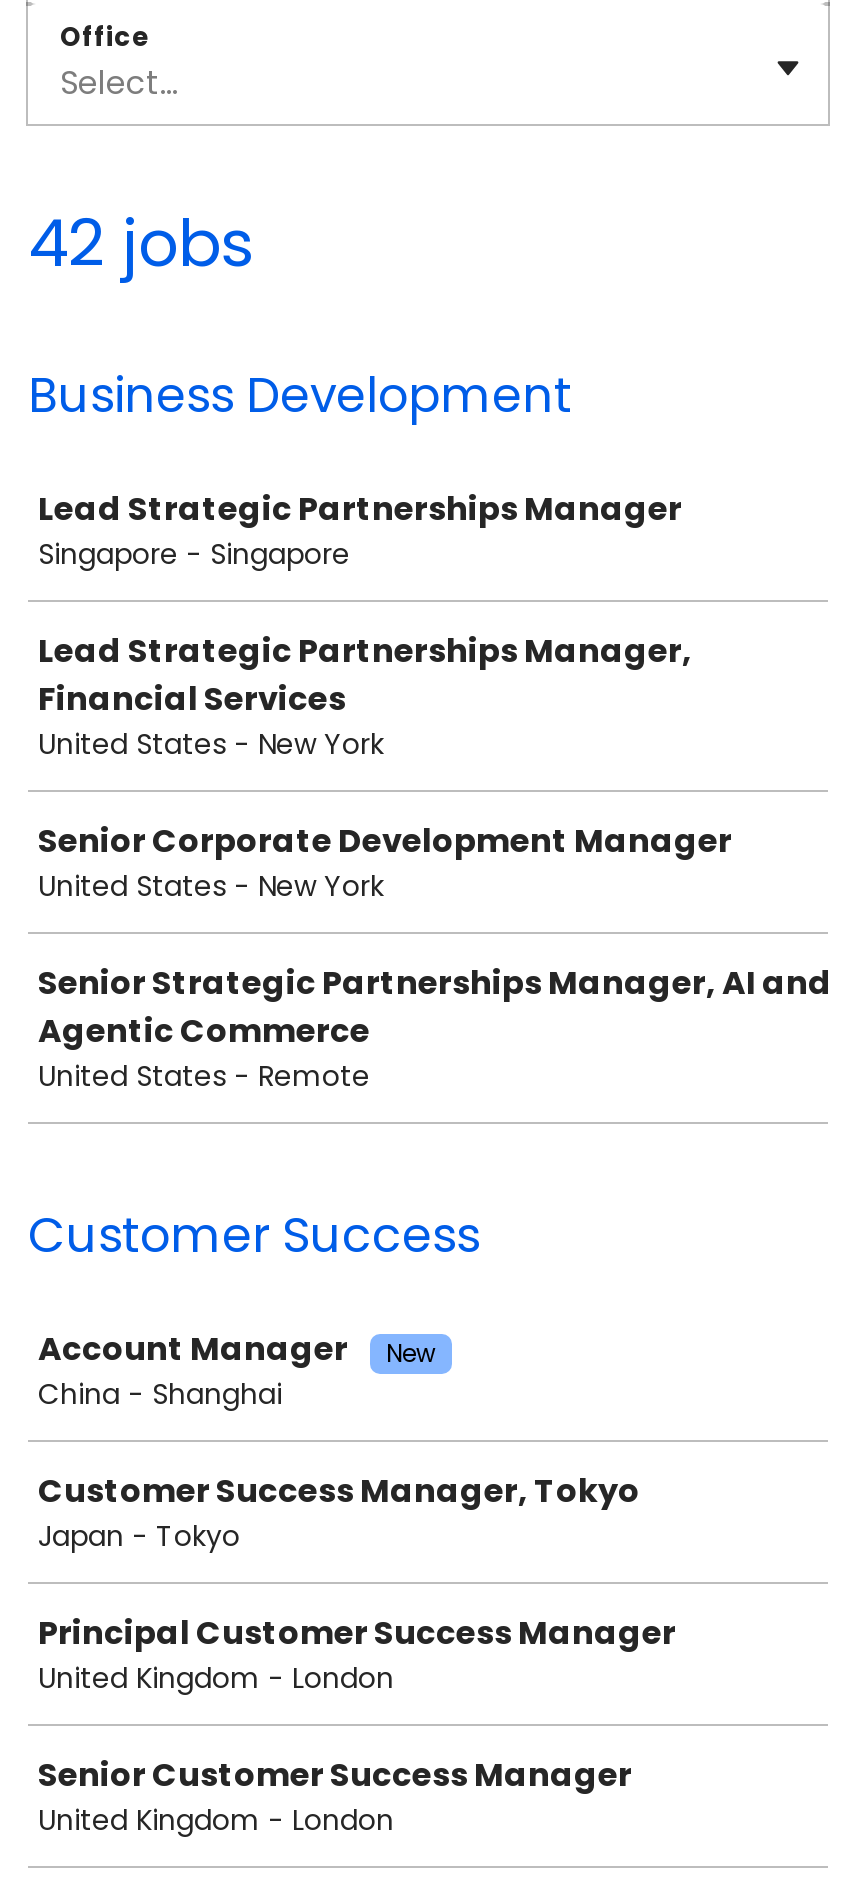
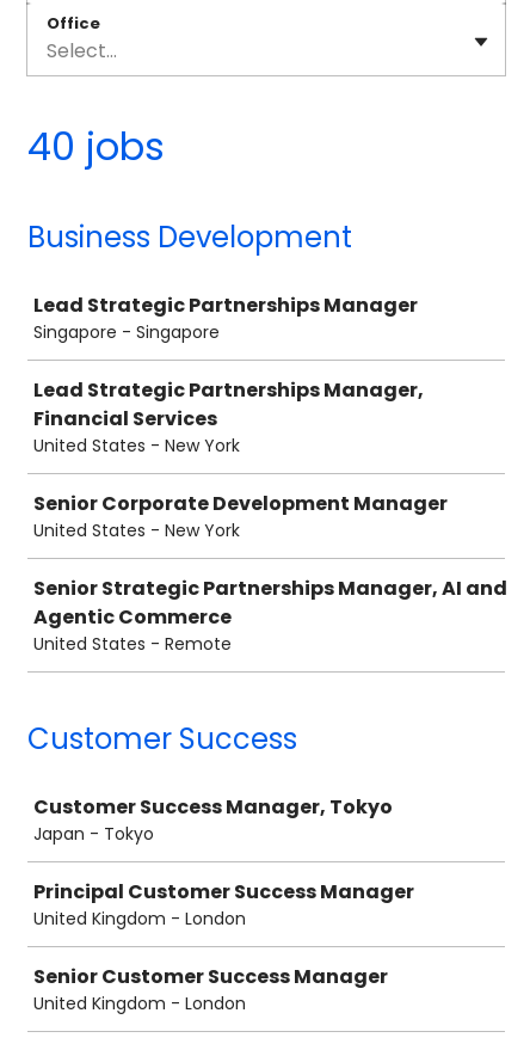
- 42 jobs
+ 40 jobs

- Account Manager
- New
- China - Shanghai
